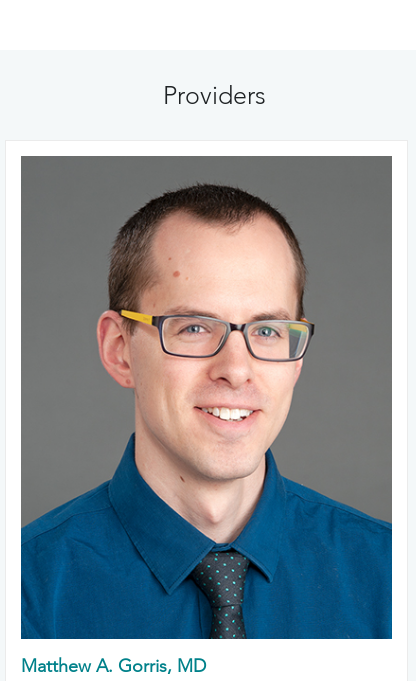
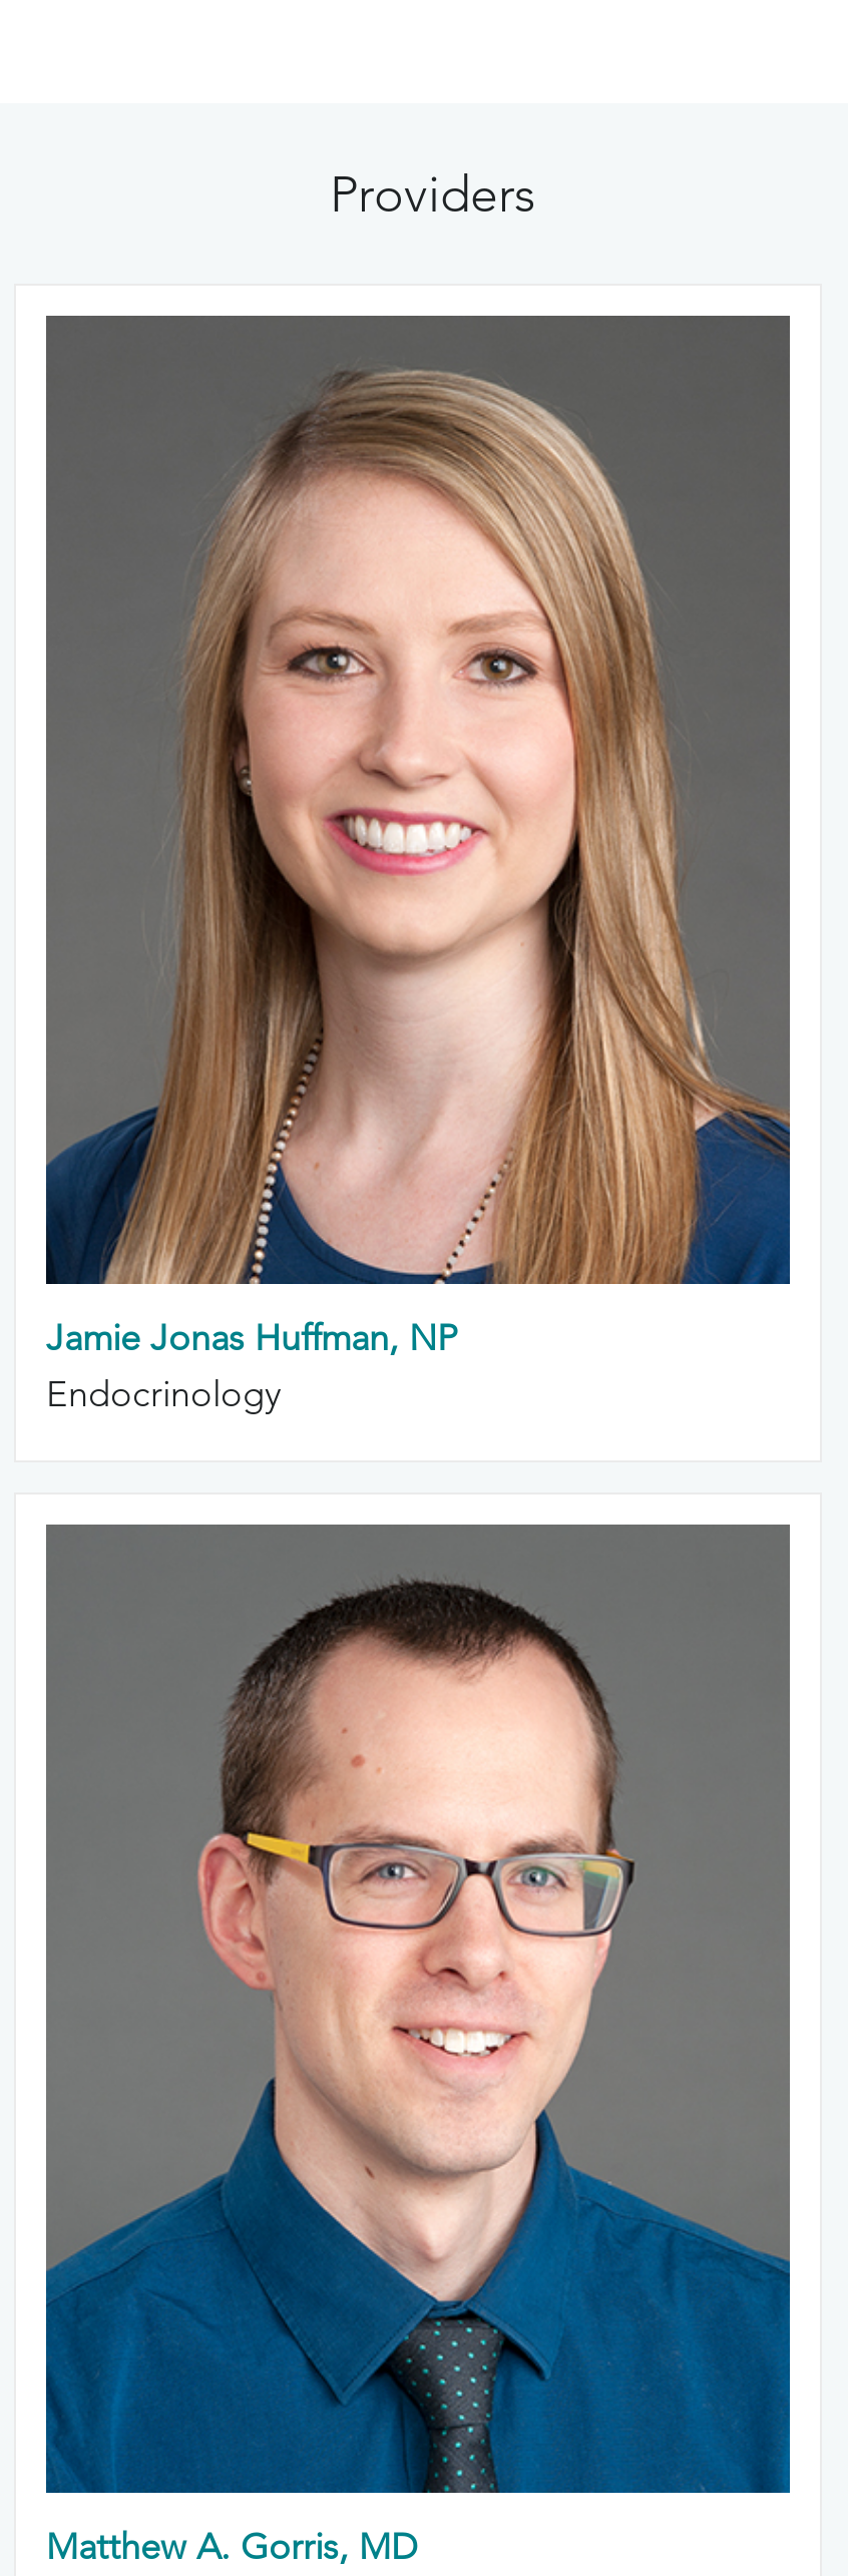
+ [image]
+ Jamie Jonas Huffman, NP
+ Endocrinology
